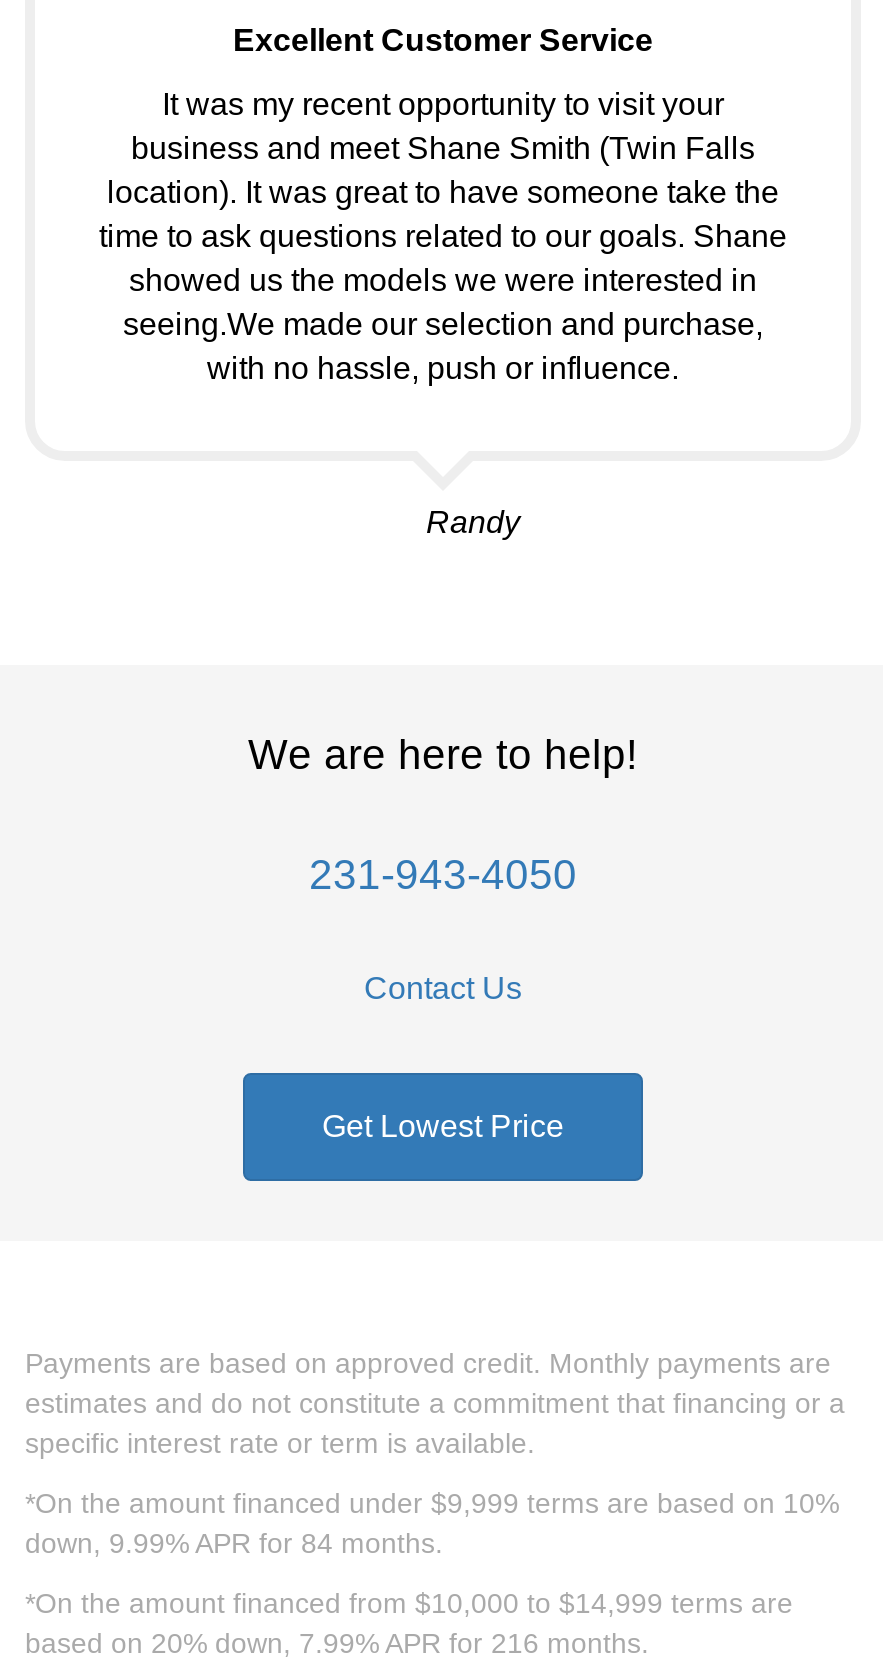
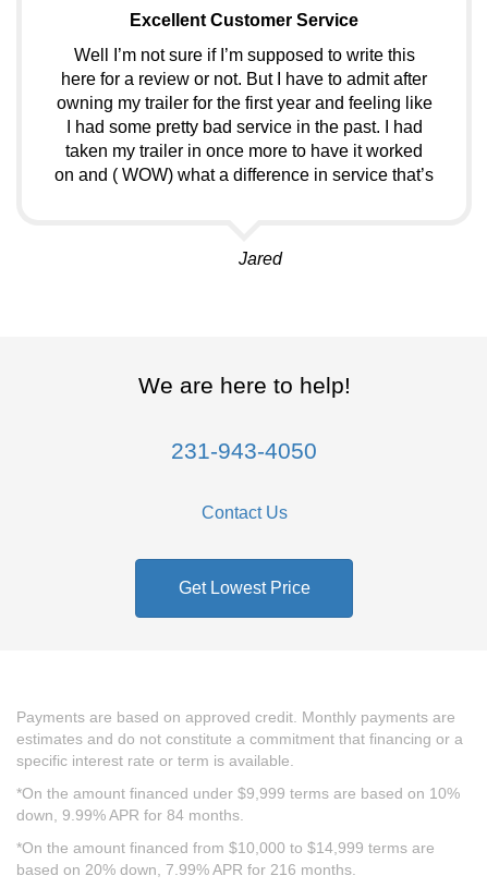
- It was my recent opportunity to visit your
- business and meet Shane Smith (Twin Falls
- location). It was great to have someone take the
- time to ask questions related to our goals. Shane
- showed us the models we were interested in
- seeing.We made our selection and purchase,
- with no hassle, push or influence.
+ Well I’m not sure if I’m supposed to write this
+ here for a review or not. But I have to admit after
+ owning my trailer for the first year and feeling like
+ I had some pretty bad service in the past. I had
+ taken my trailer in once more to have it worked
+ on and ( WOW) what a difference in service that’s

- Randy
+ Jared
